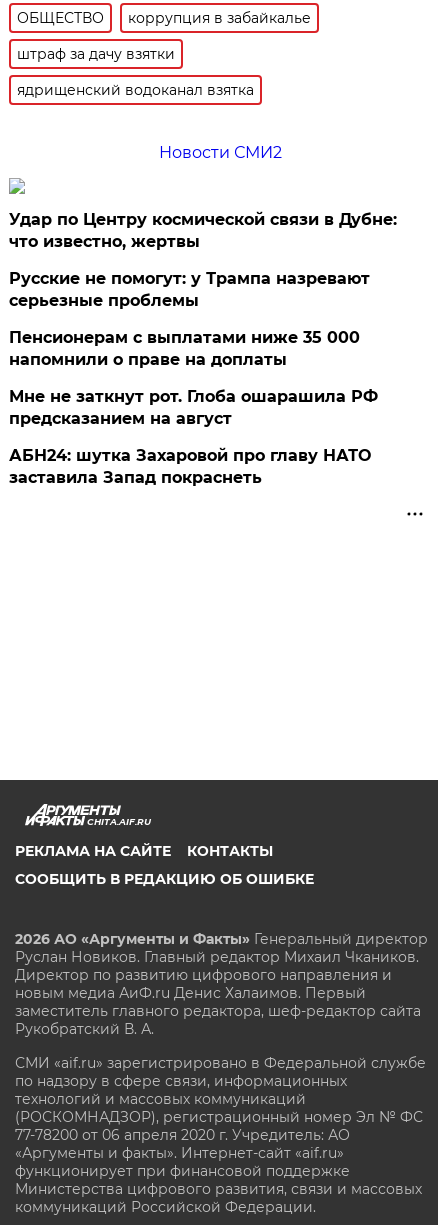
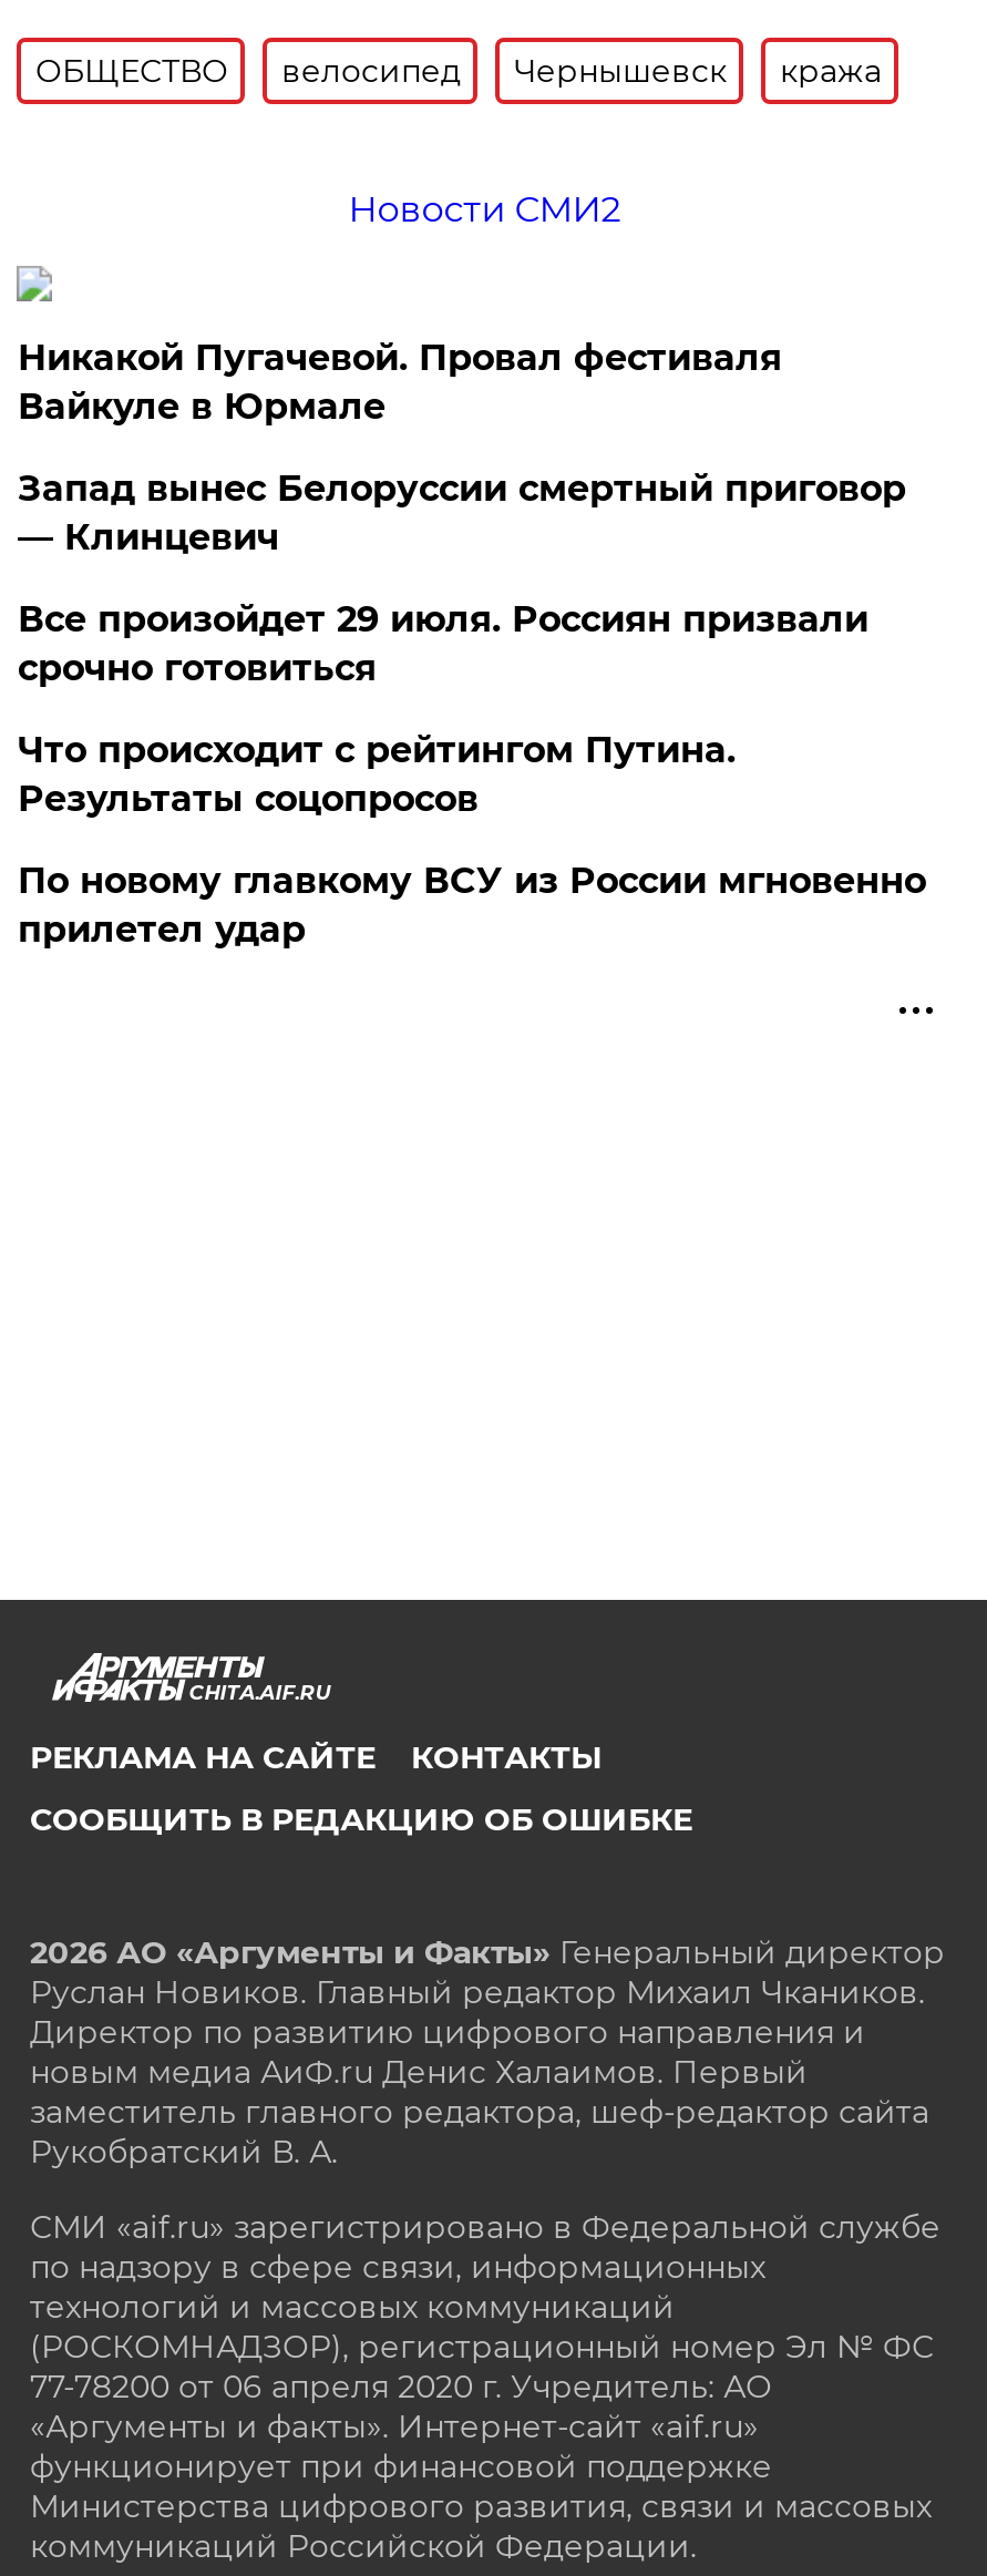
- коррупция в забайкалье
- штраф за дачу взятки
- ядрищенский водоканал взятка
+ велосипед
+ Чернышевск
+ кража

- Удар по Центру космической связи в Дубне:
- что известно, жертвы
+ Никакой Пугачевой. Провал фестиваля
+ Вайкуле в Юрмале

- Русские не помогут: у Трампа назревают
- серьезные проблемы
+ Запад вынес Белоруссии смертный приговор
+ — Клинцевич

- Пенсионерам с выплатами ниже 35 000
- напомнили о праве на доплаты
+ Все произойдет 29 июля. Россиян призвали
+ срочно готовиться

- Мне не заткнут рот. Глоба ошарашила РФ
- предсказанием на август
+ Что происходит с рейтингом Путина.
+ Результаты соцопросов

- АБН24: шутка Захаровой про главу НАТО
- заставила Запад покраснеть
+ По новому главкому ВСУ из России мгновенно
+ прилетел удар
